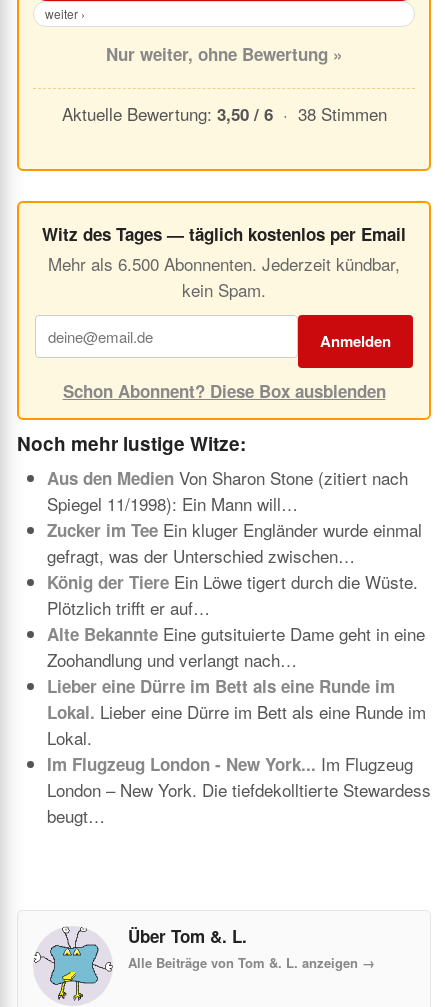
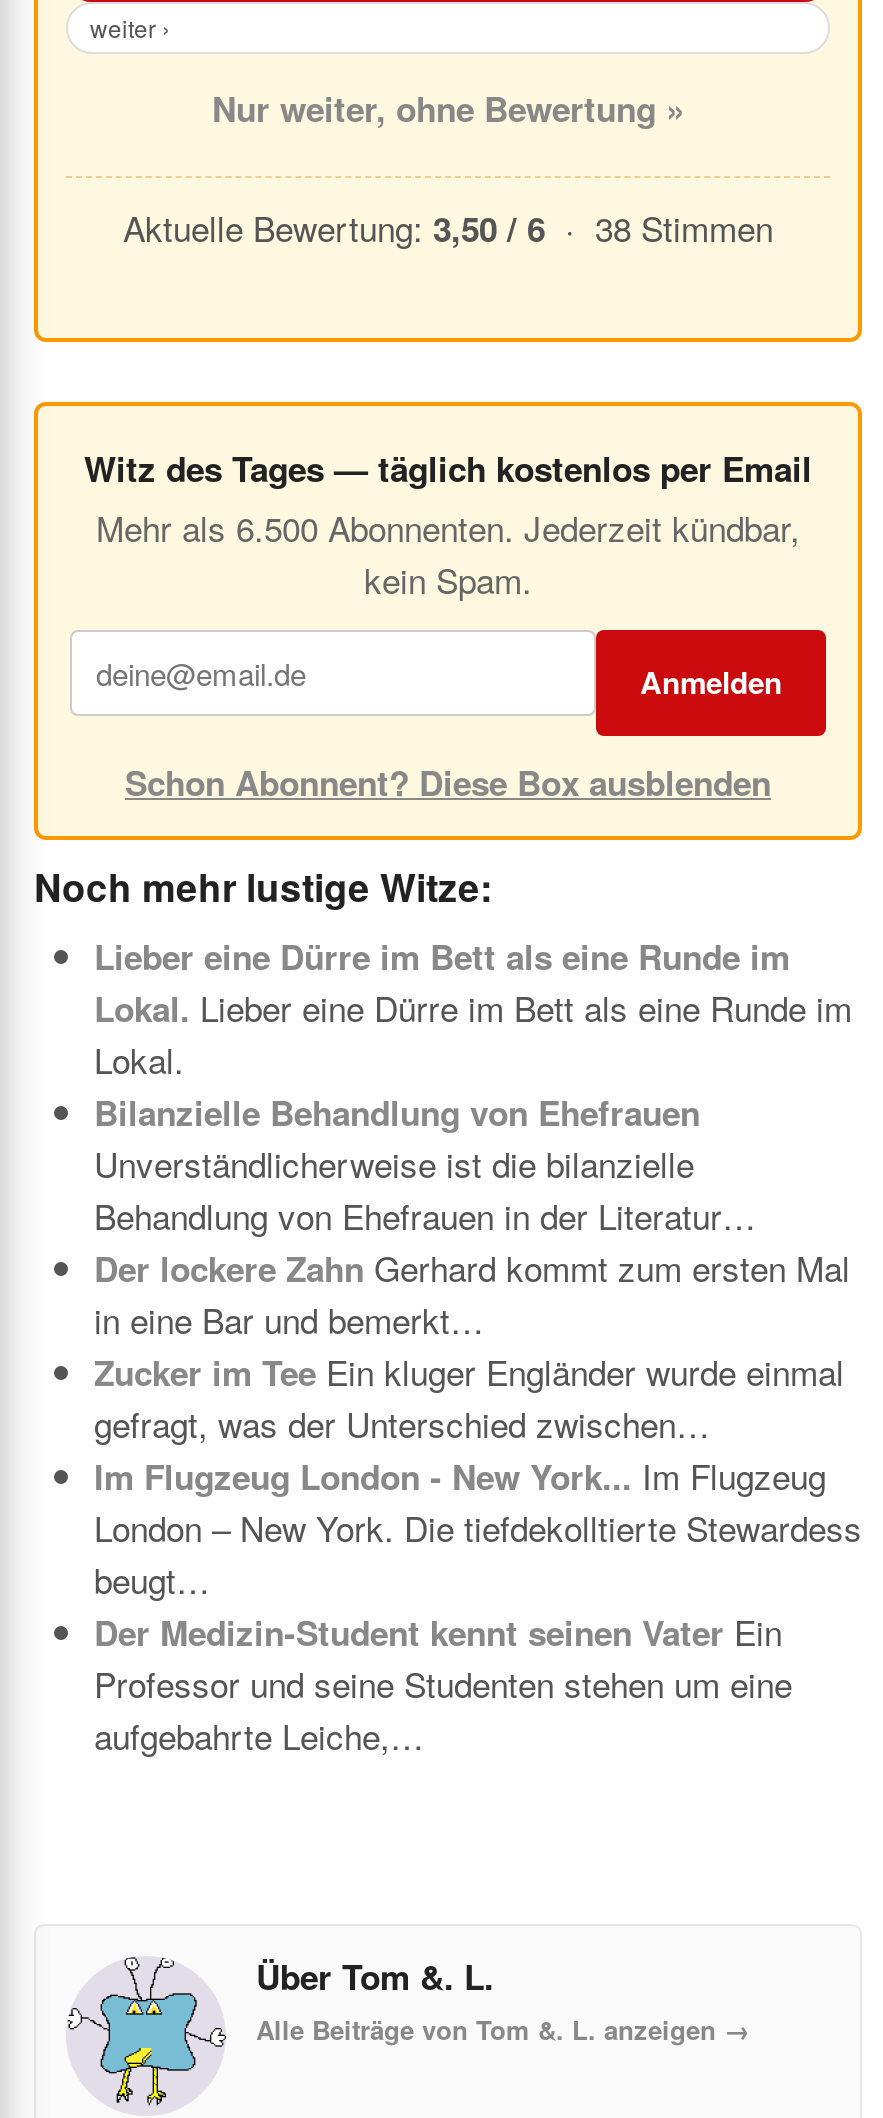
- Aus den Medien Von Sharon Stone (zitiert nach
- Spiegel 11/1998): Ein Mann will…
- König der Tiere Ein Löwe tigert durch die Wüste.
- Plötzlich trifft er auf…
- Alte Bekannte Eine gutsituierte Dame geht in eine
- Zoohandlung und verlangt nach…

moved down: Zucker im Tee Ein kluger Engländer wurde einmal | gefragt, was der Unterschied zwischen…

moved up: Lieber eine Dürre im Bett als eine Runde im | Lokal. Lieber eine Dürre im Bett als eine Runde im | Lokal.

+ Bilanzielle Behandlung von Ehefrauen
+ Unverständlicherweise ist die bilanzielle
+ Behandlung von Ehefrauen in der Literatur…
+ Der lockere Zahn Gerhard kommt zum ersten Mal
+ in eine Bar und bemerkt…

moved up: Im Flugzeug London - New York... Im Flugzeug | London – New York. Die tiefdekolltierte Stewardess | beugt…

+ Der Medizin-Student kennt seinen Vater Ein
+ Professor und seine Studenten stehen um eine
+ aufgebahrte Leiche,…
